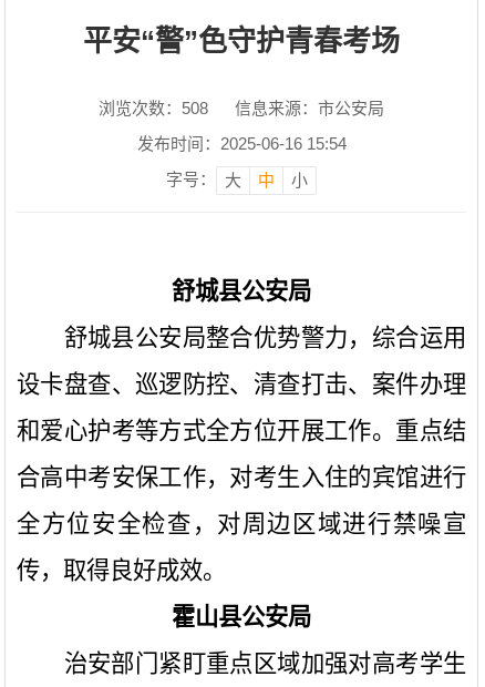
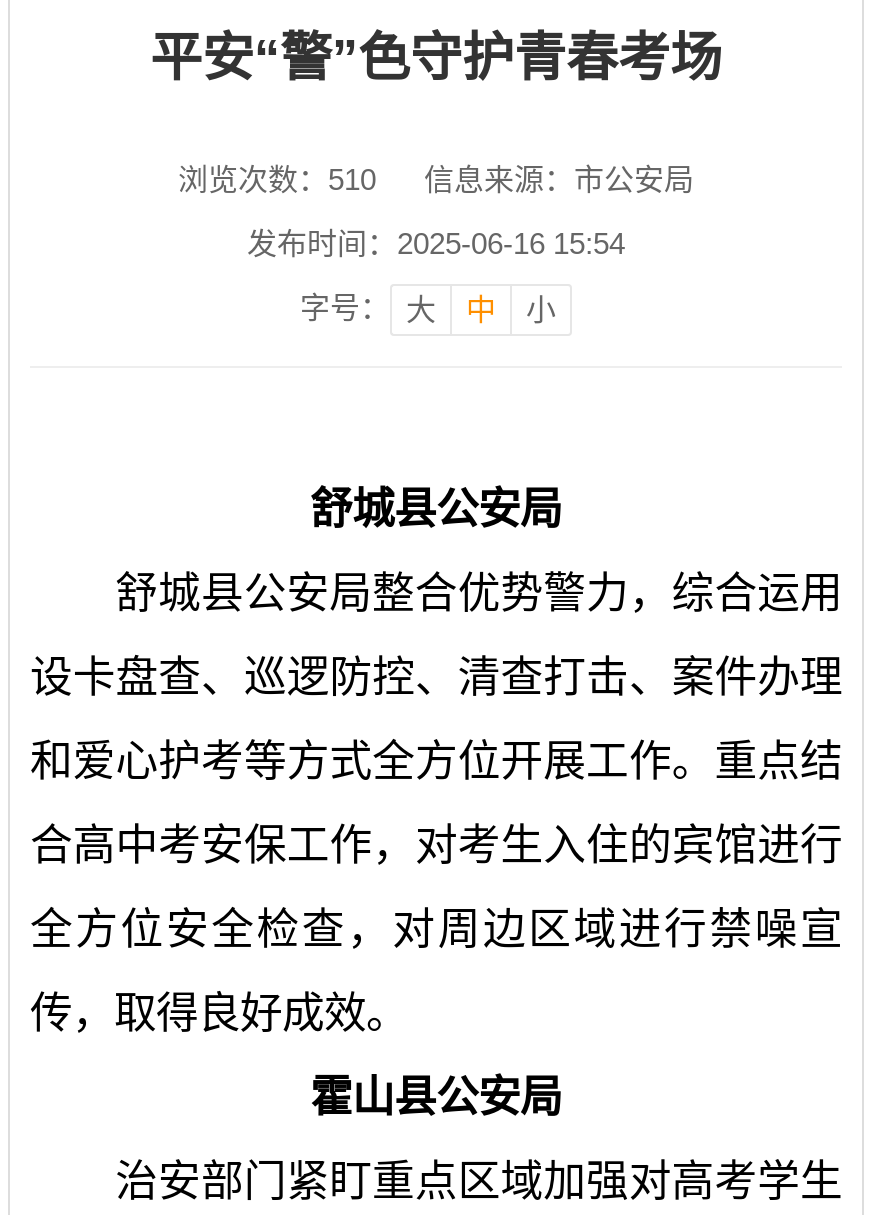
- 浏览次数：508 信息来源：市公安局
+ 浏览次数：510 信息来源：市公安局
